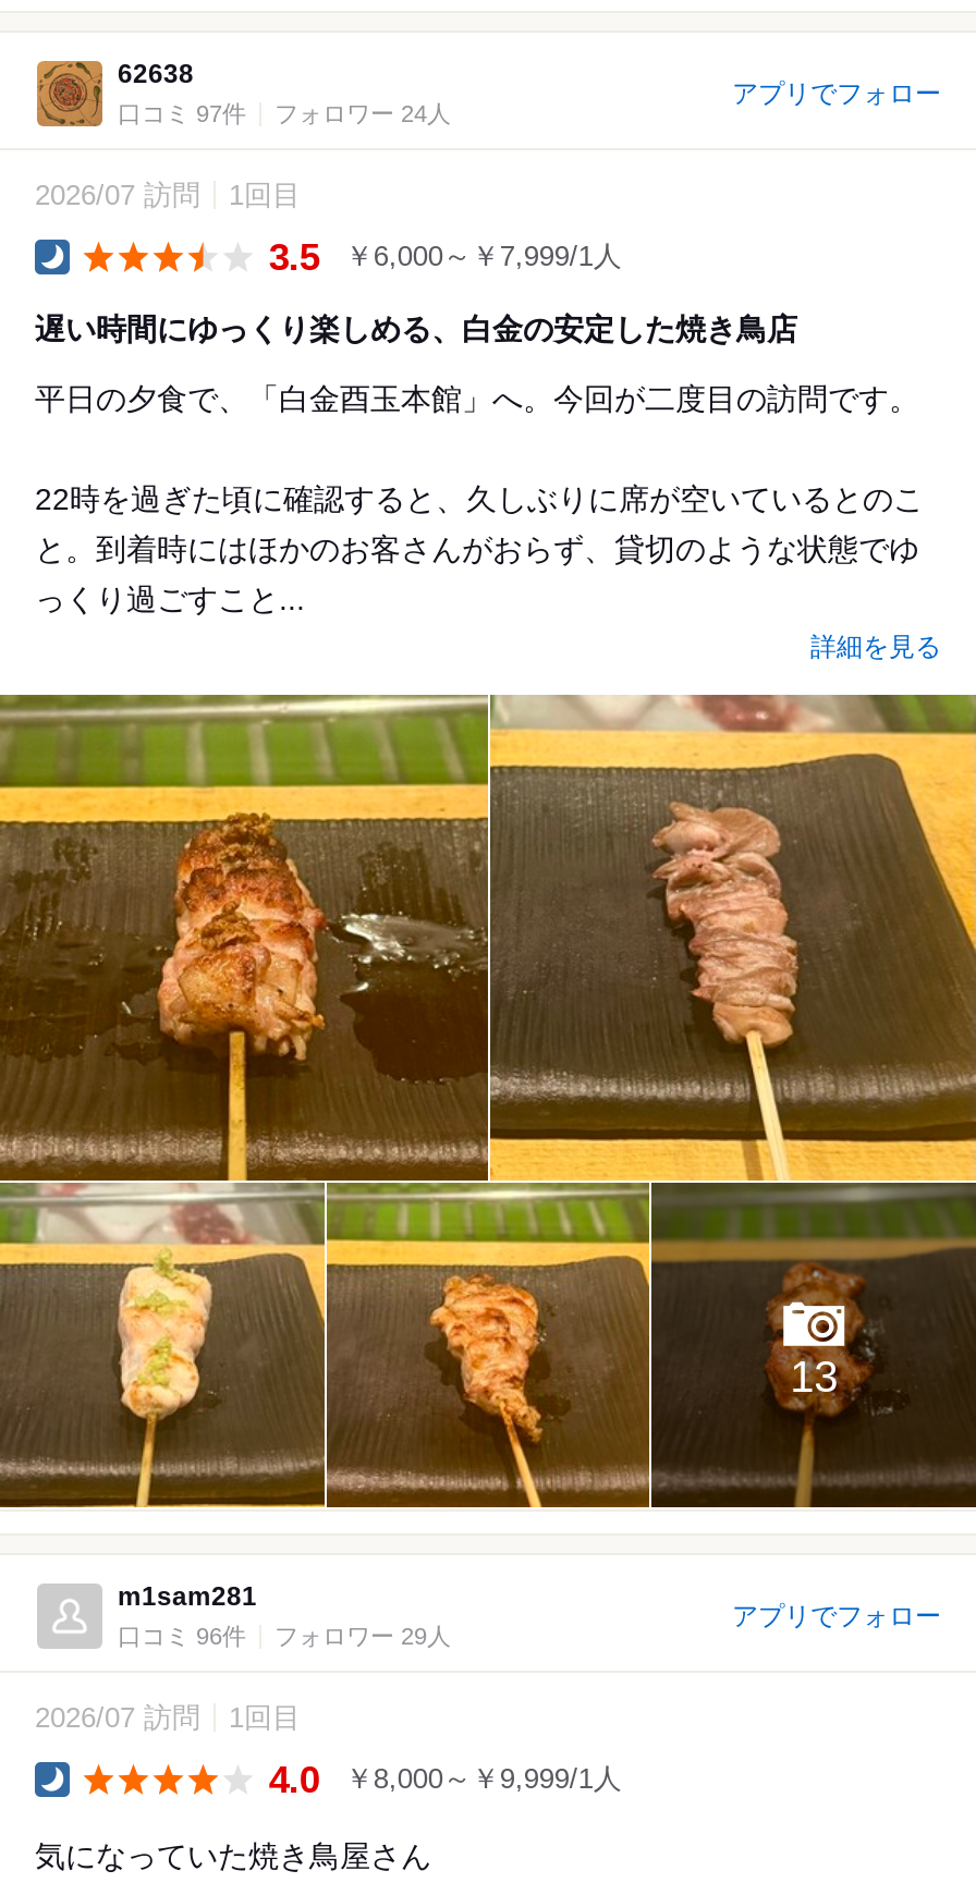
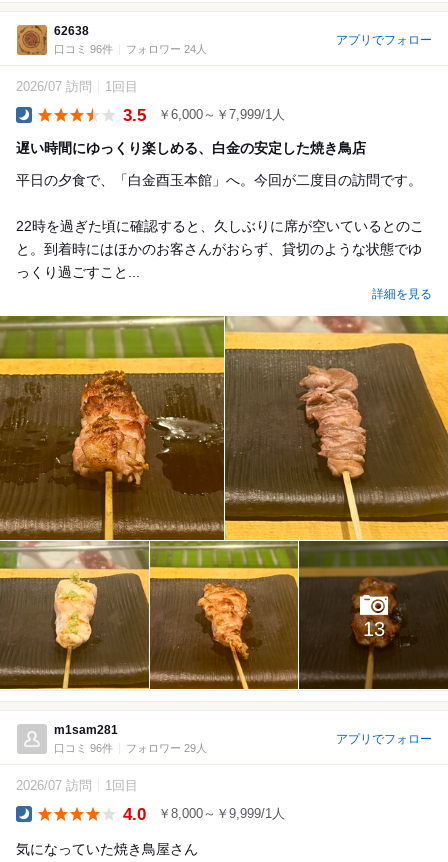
- 口コミ 97件 フォロワー 24人
+ 口コミ 96件 フォロワー 24人
